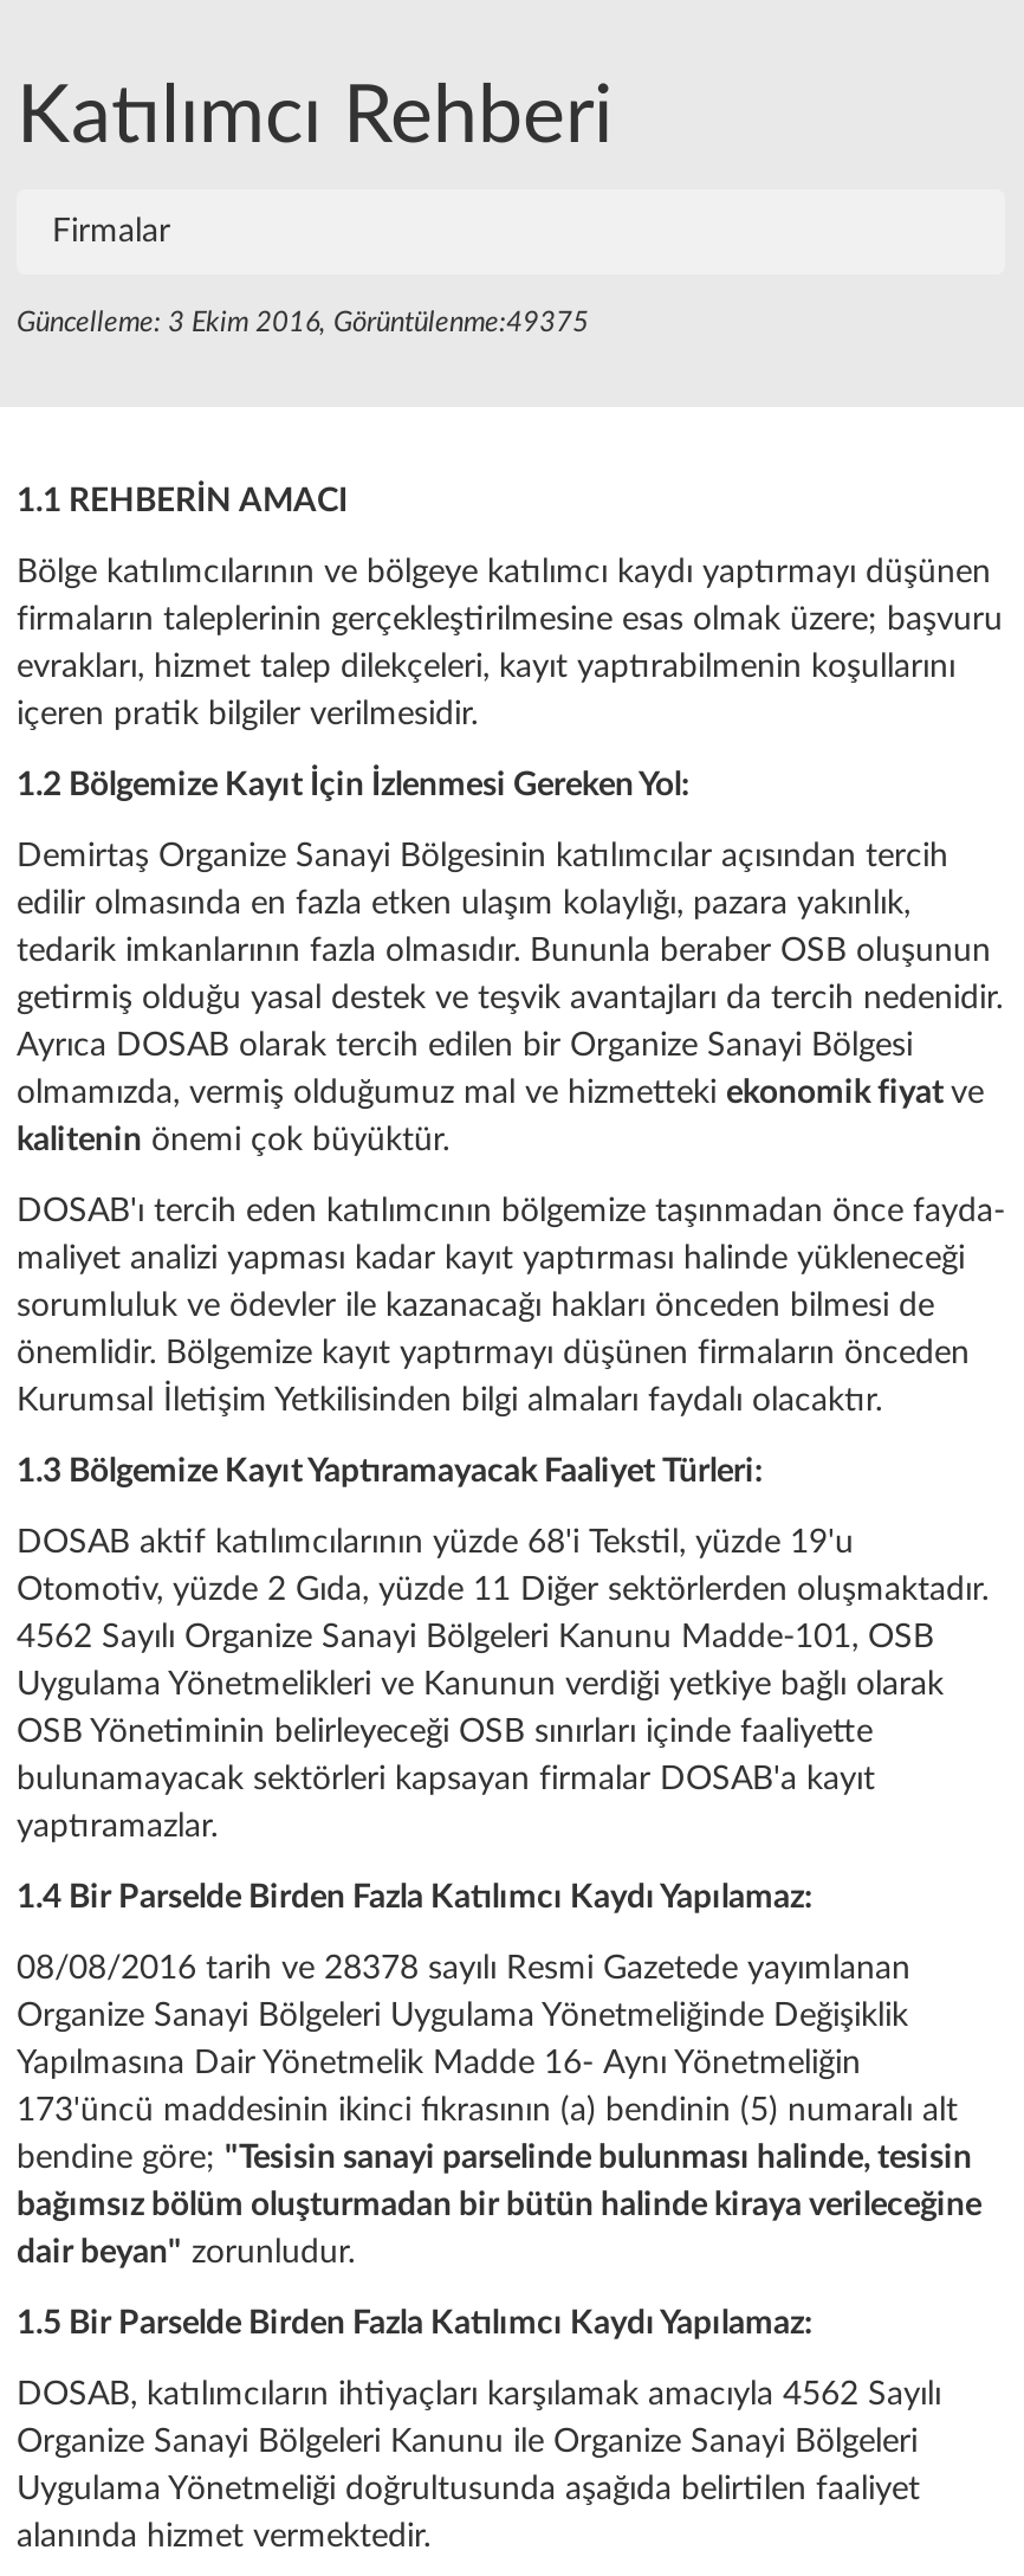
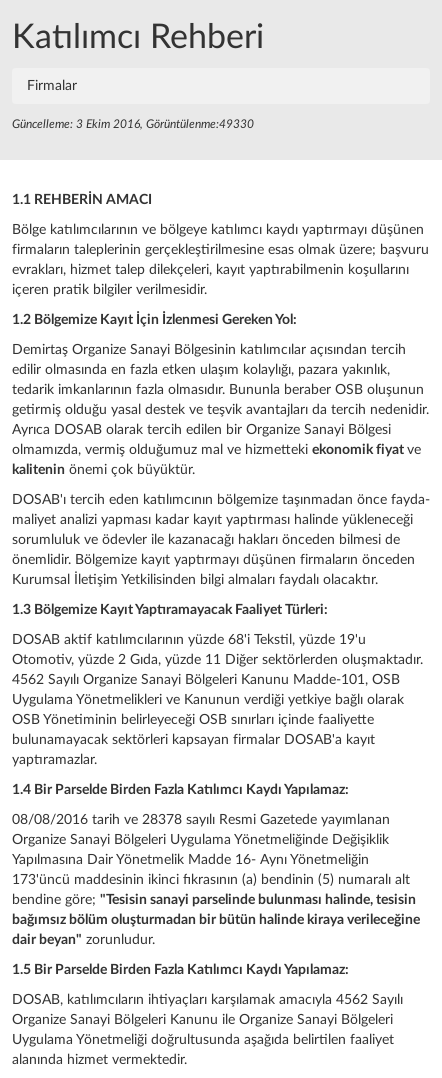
- Güncelleme: 3 Ekim 2016, Görüntülenme:49375
+ Güncelleme: 3 Ekim 2016, Görüntülenme:49330
